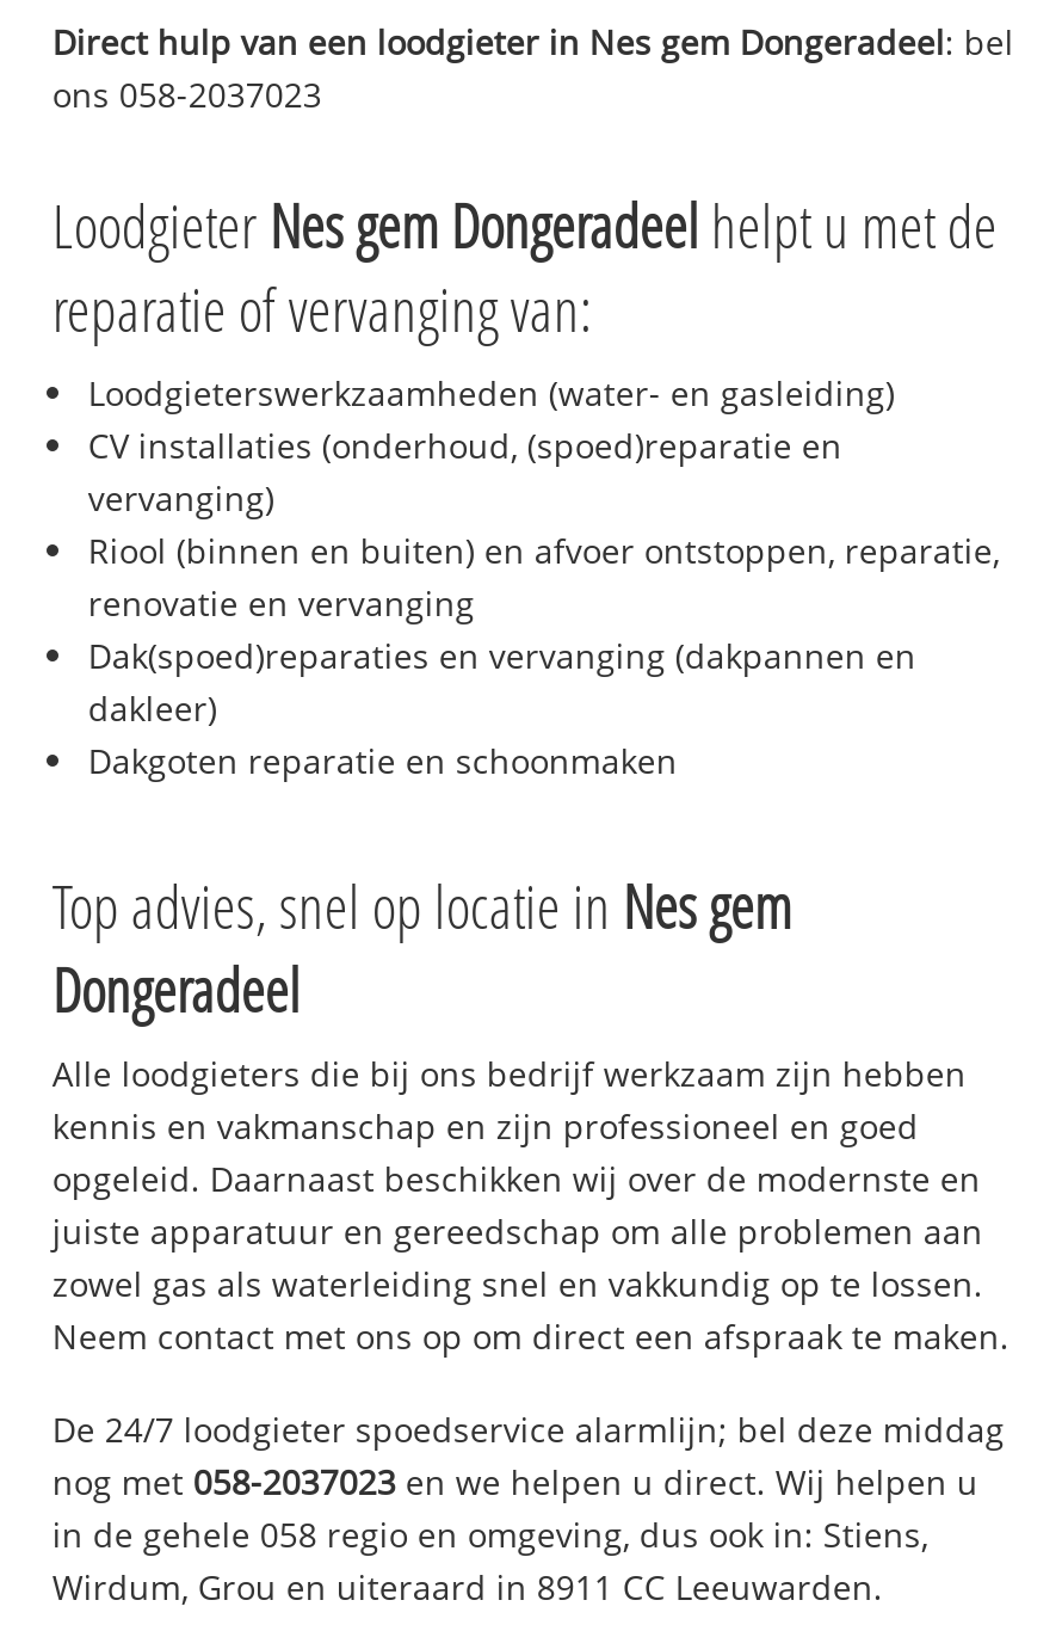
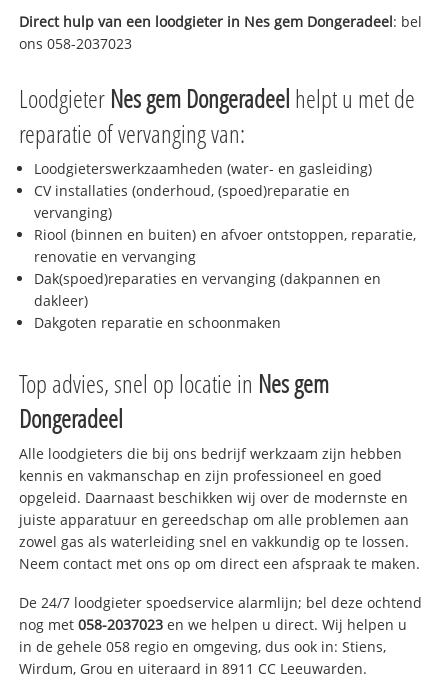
- De 24/7 loodgieter spoedservice alarmlijn; bel deze middag
+ De 24/7 loodgieter spoedservice alarmlijn; bel deze ochtend
